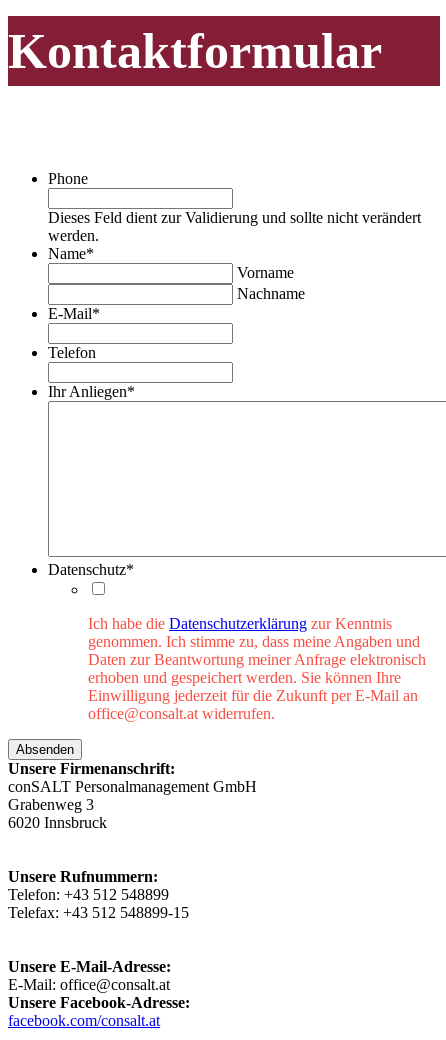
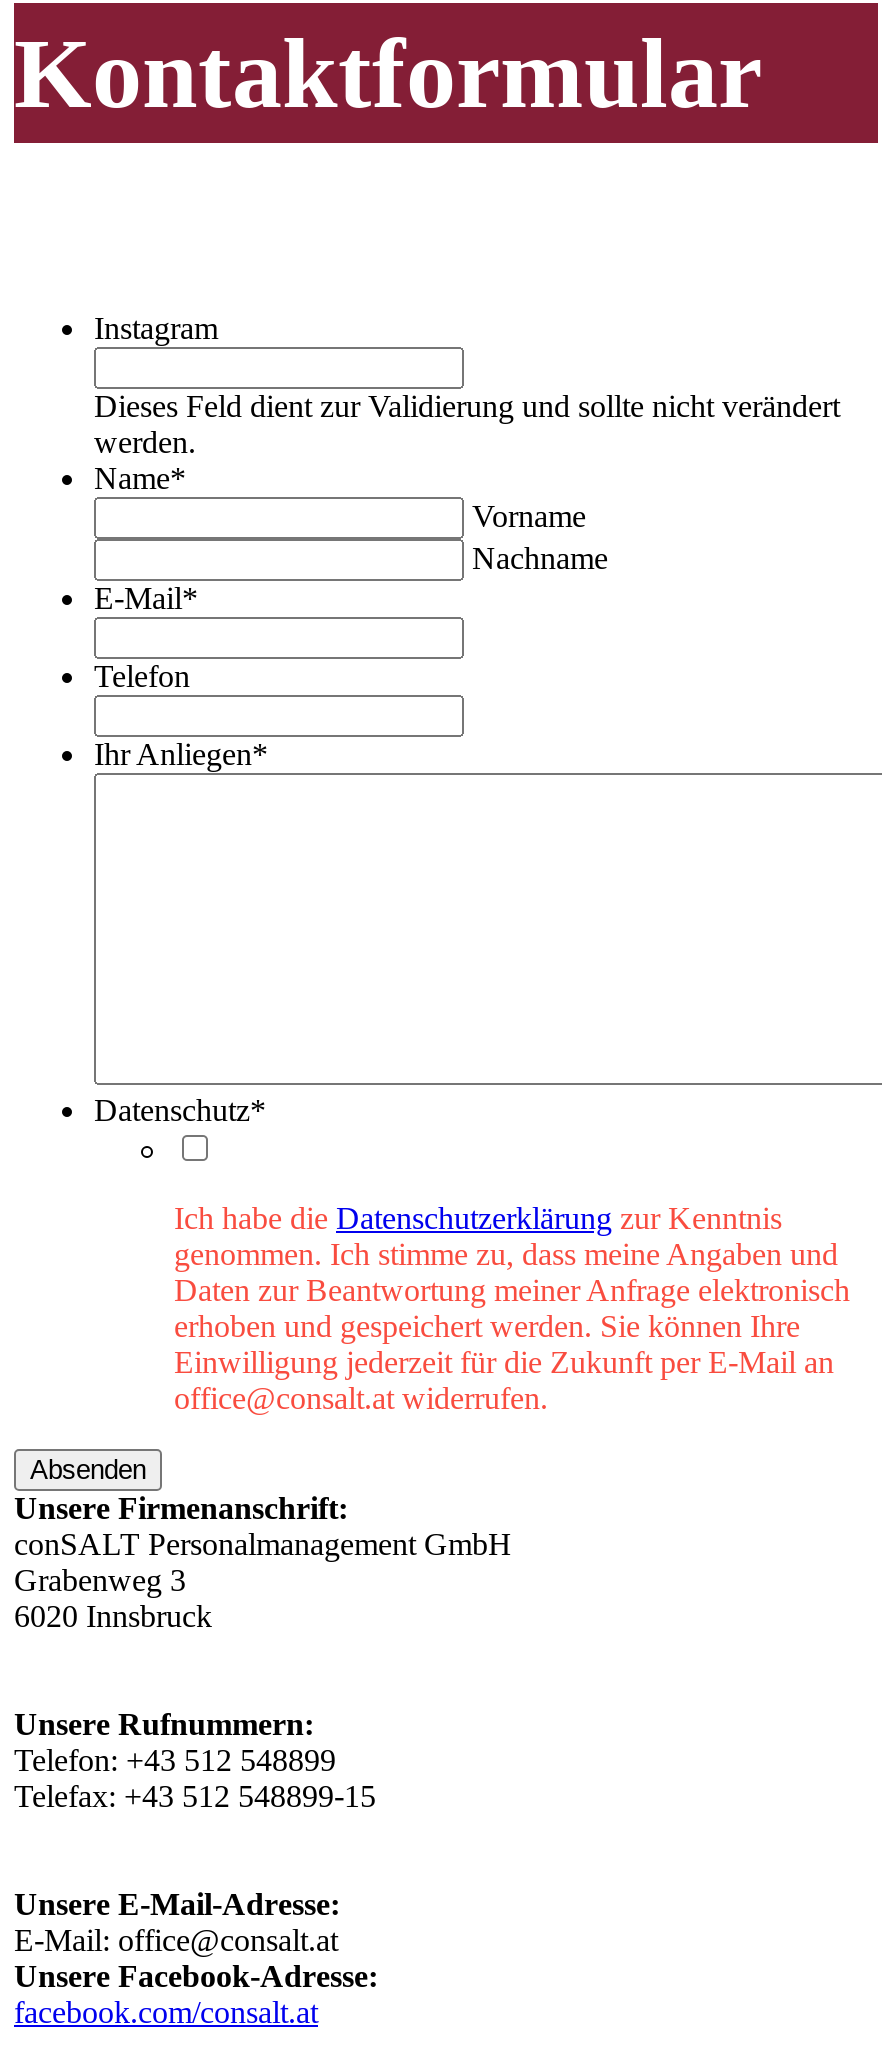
- Phone
+ Instagram
